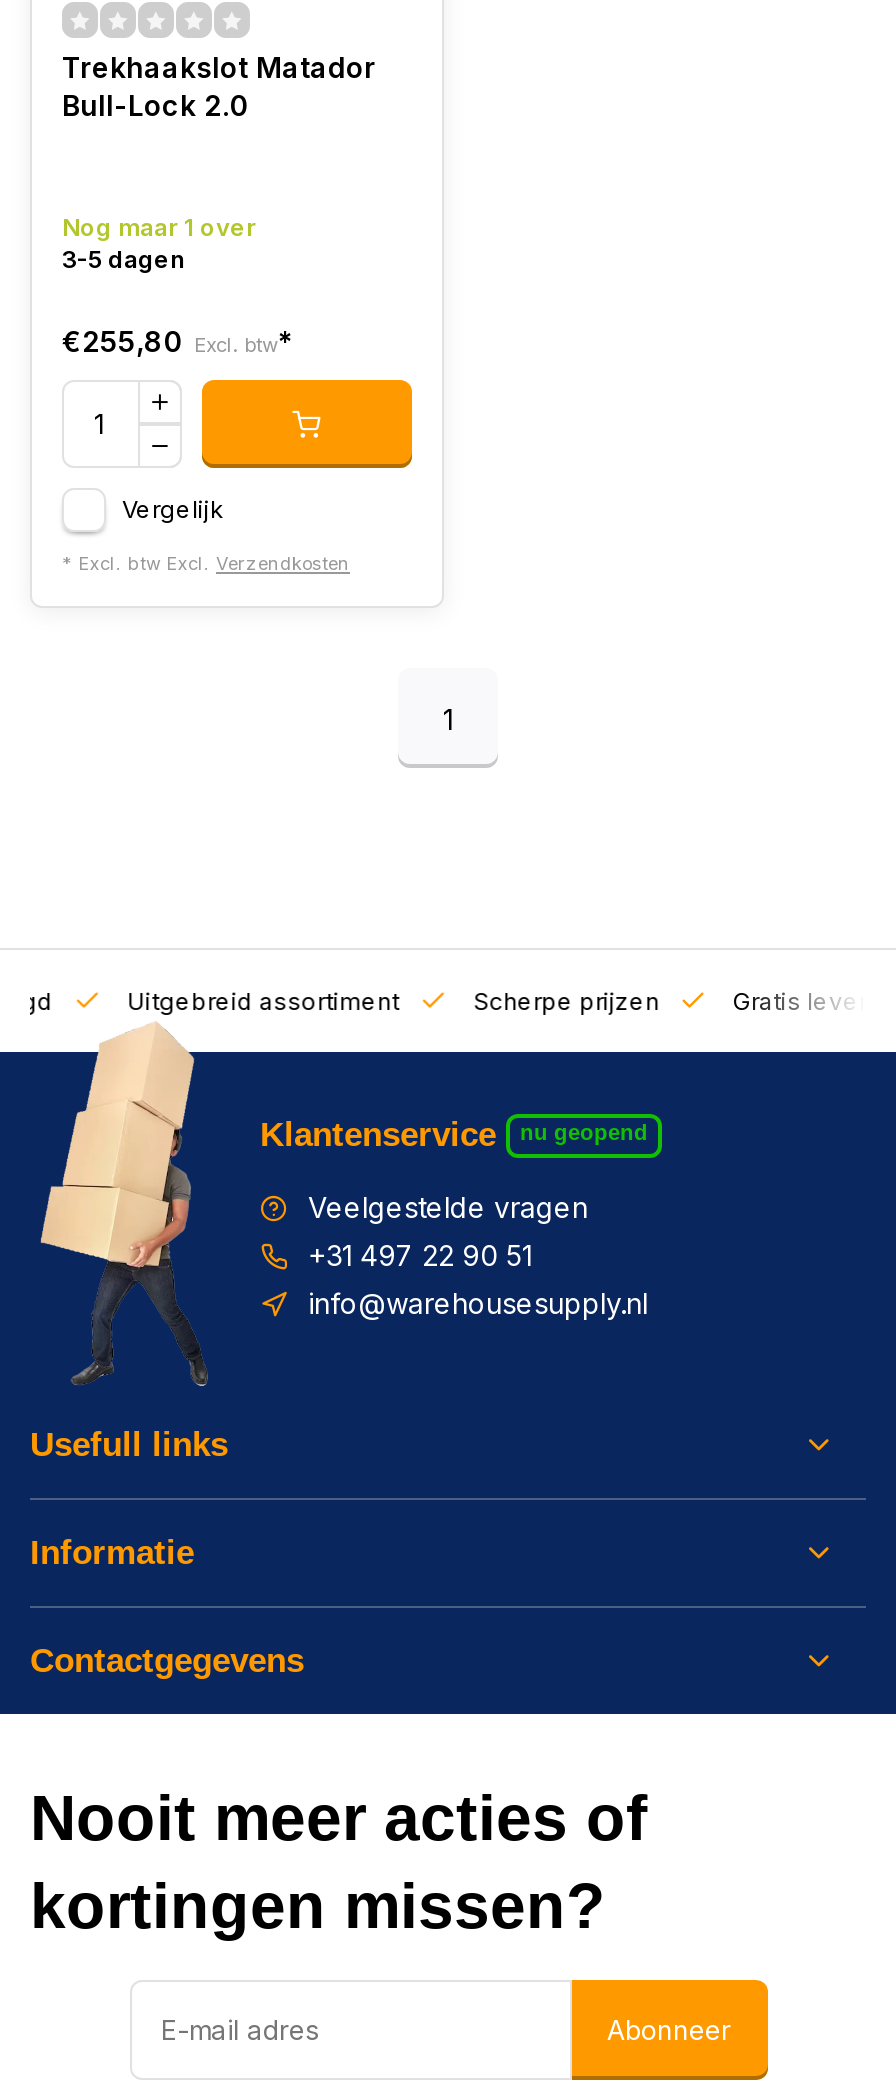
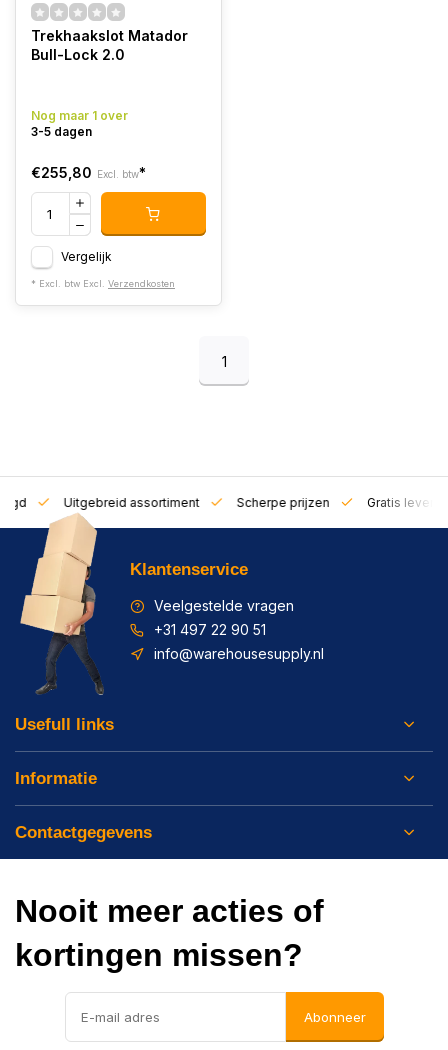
- nu geopend
